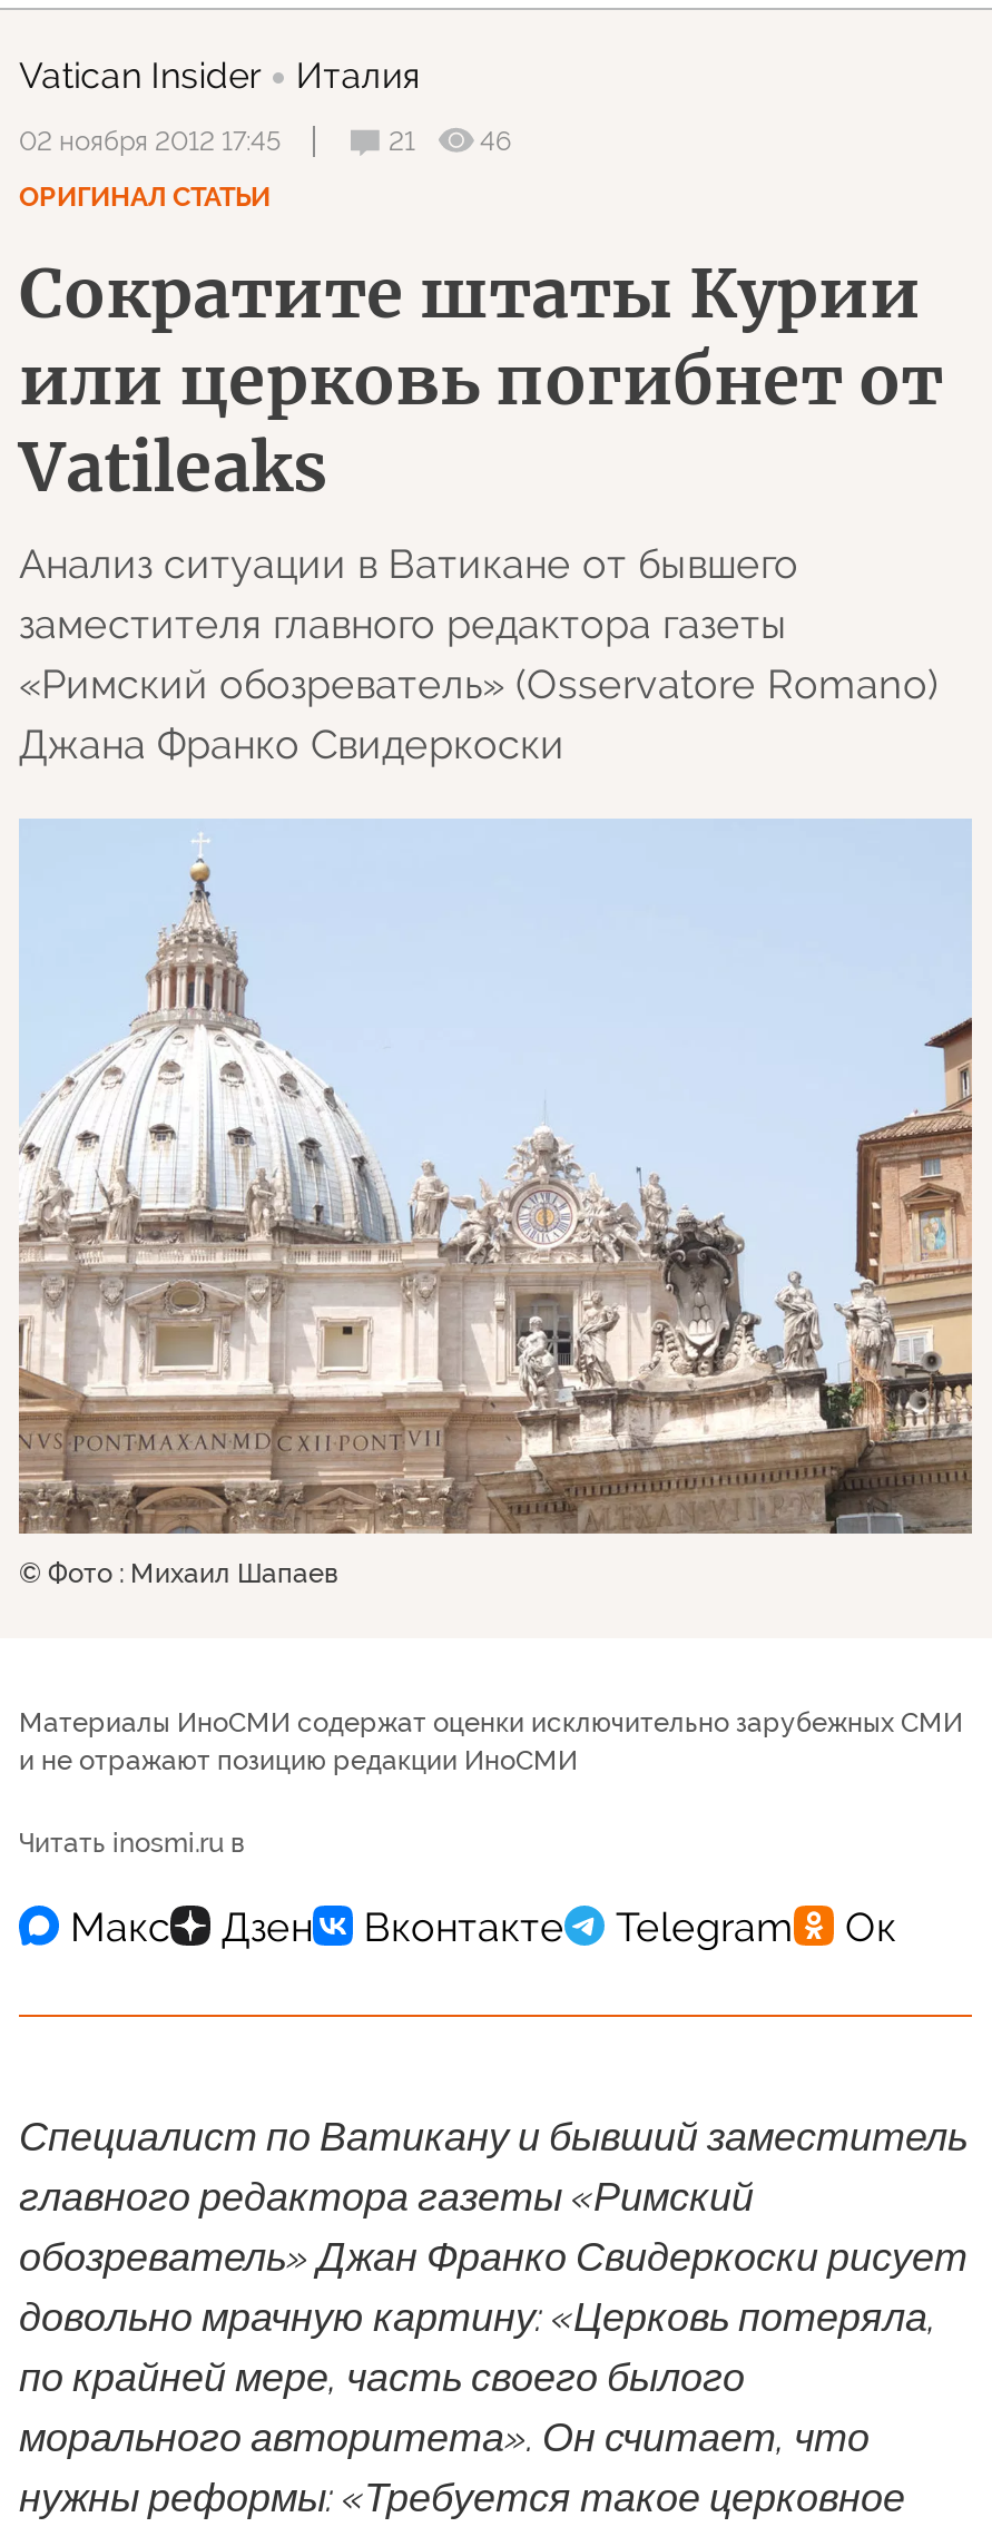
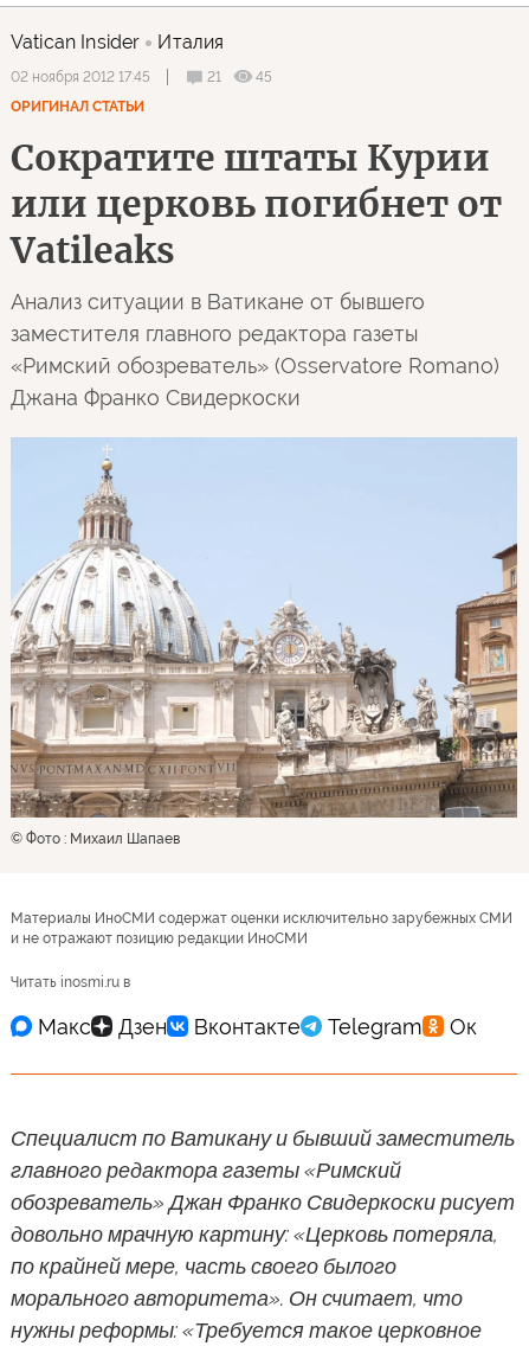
- 46
+ 45
